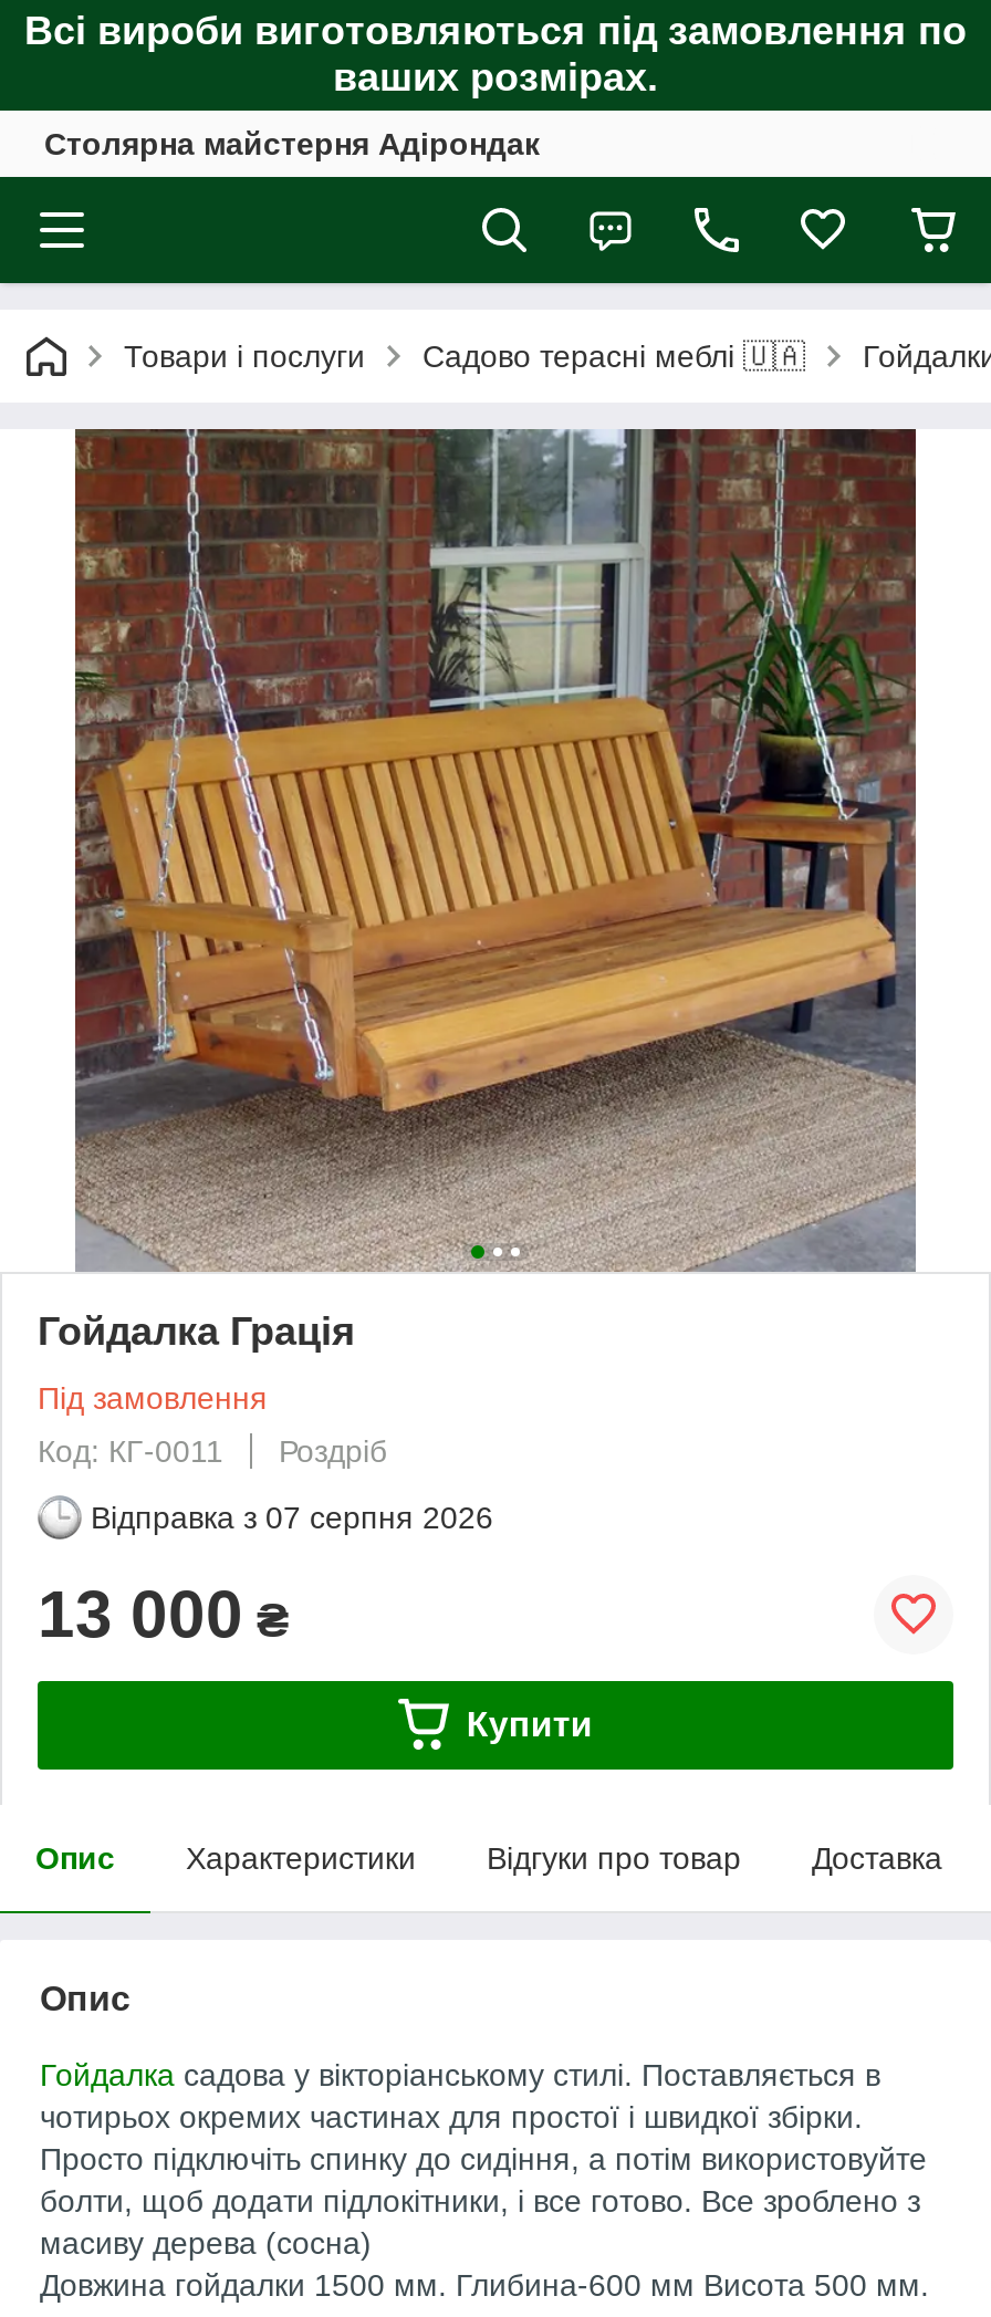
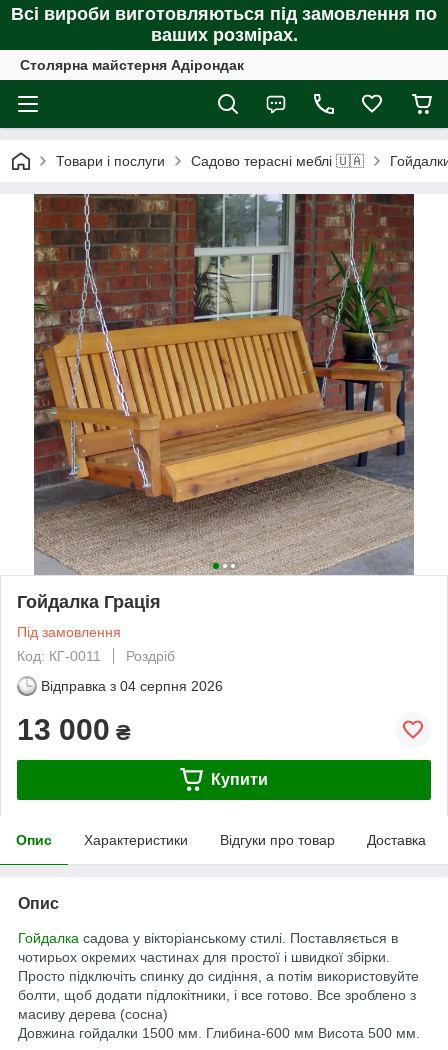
- Відправка з 07 серпня 2026
+ Відправка з 04 серпня 2026
